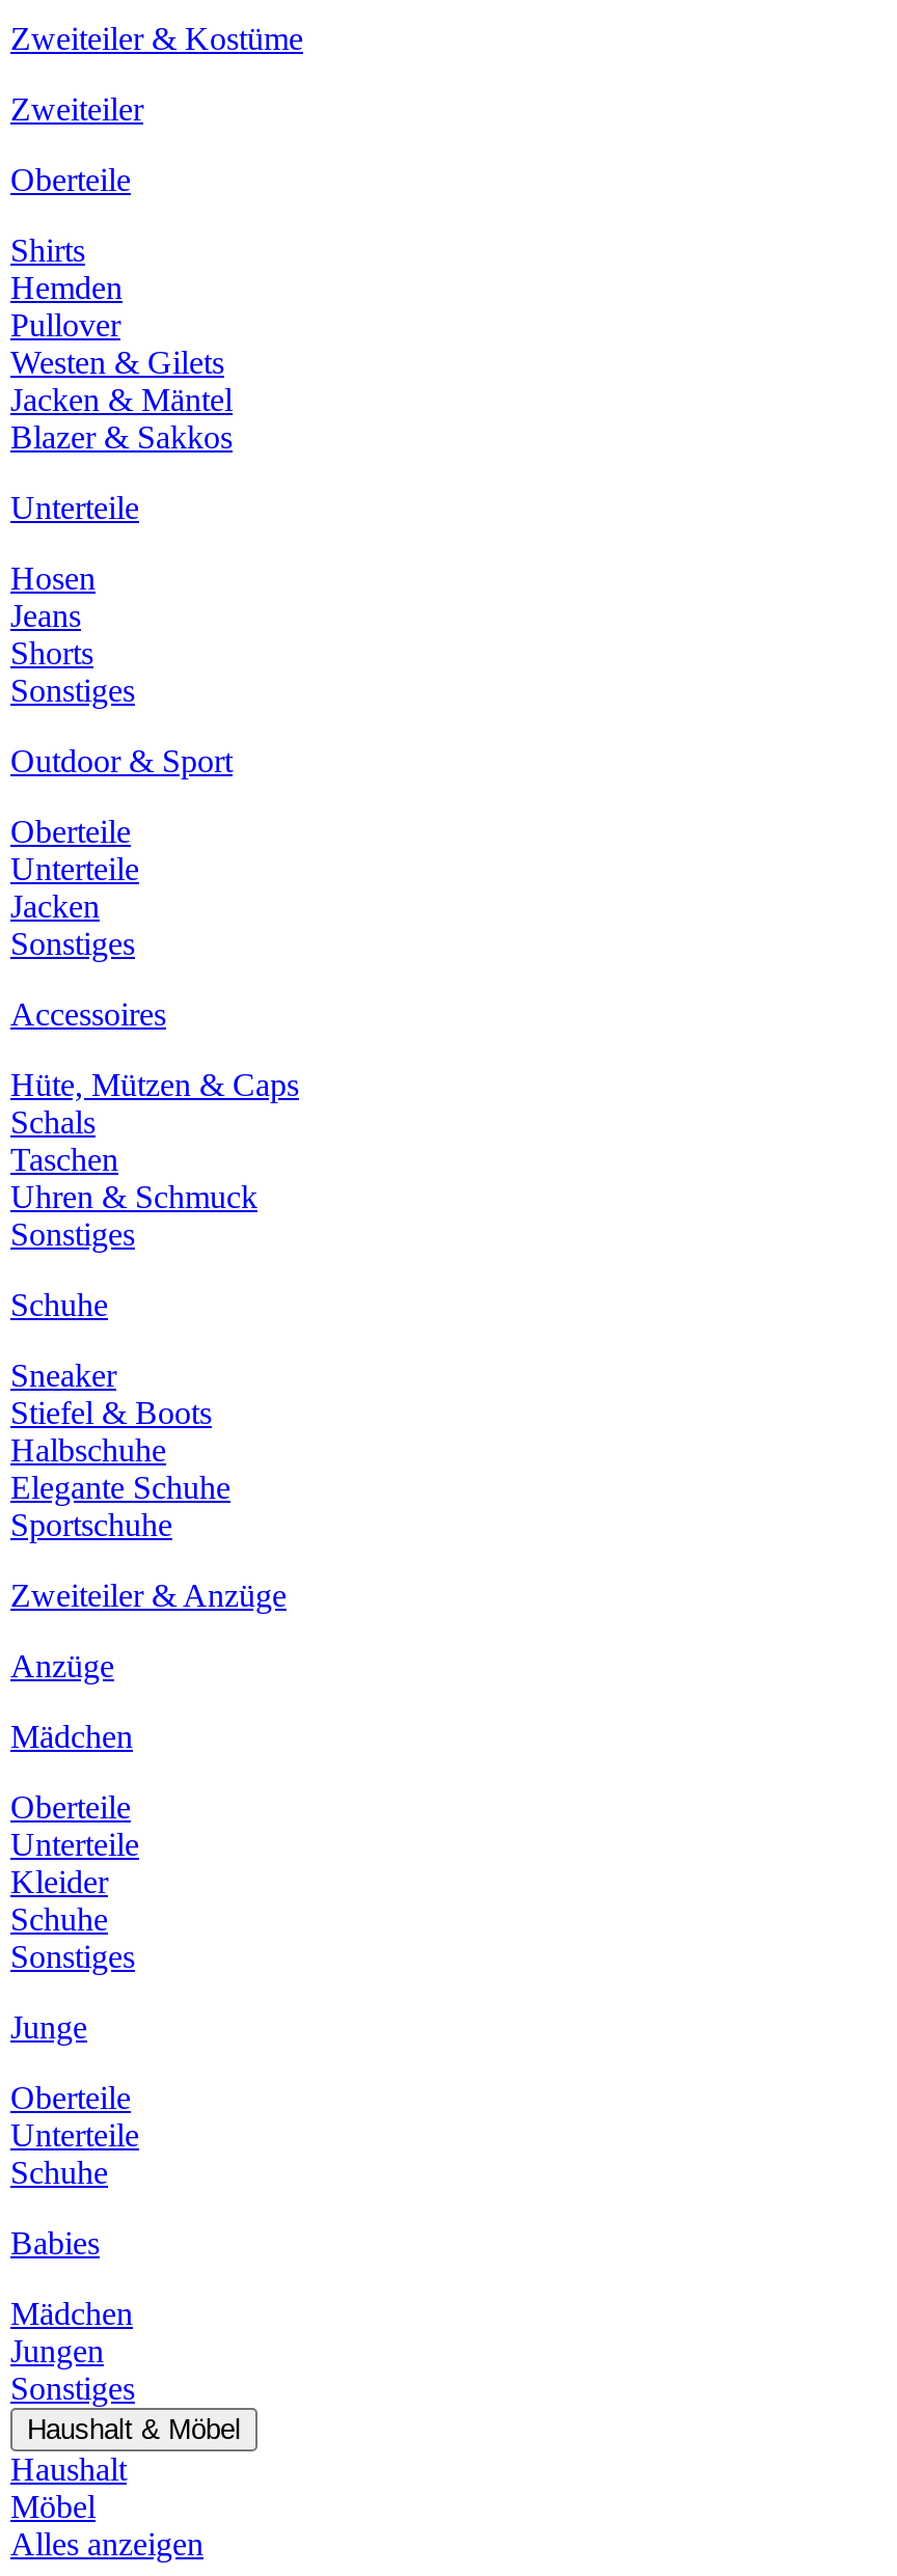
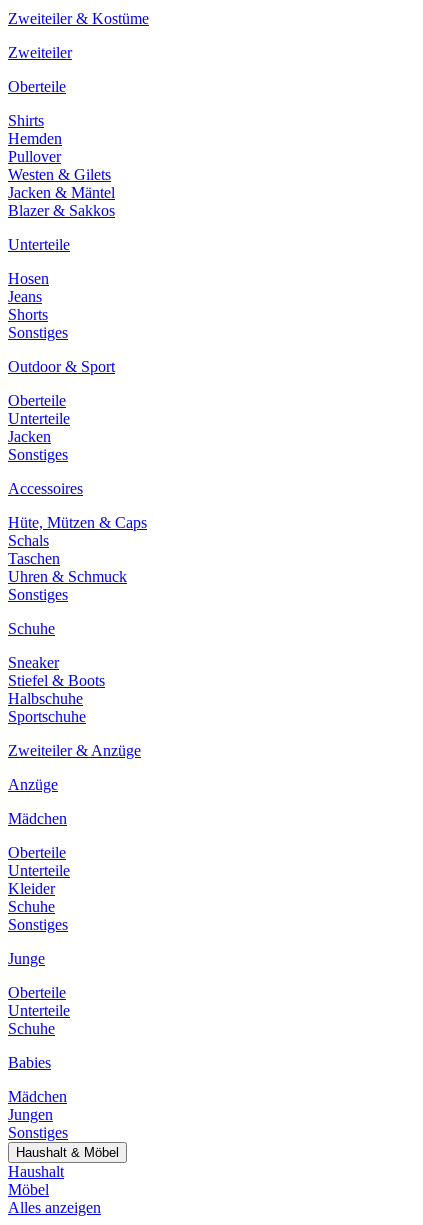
- Elegante Schuhe
